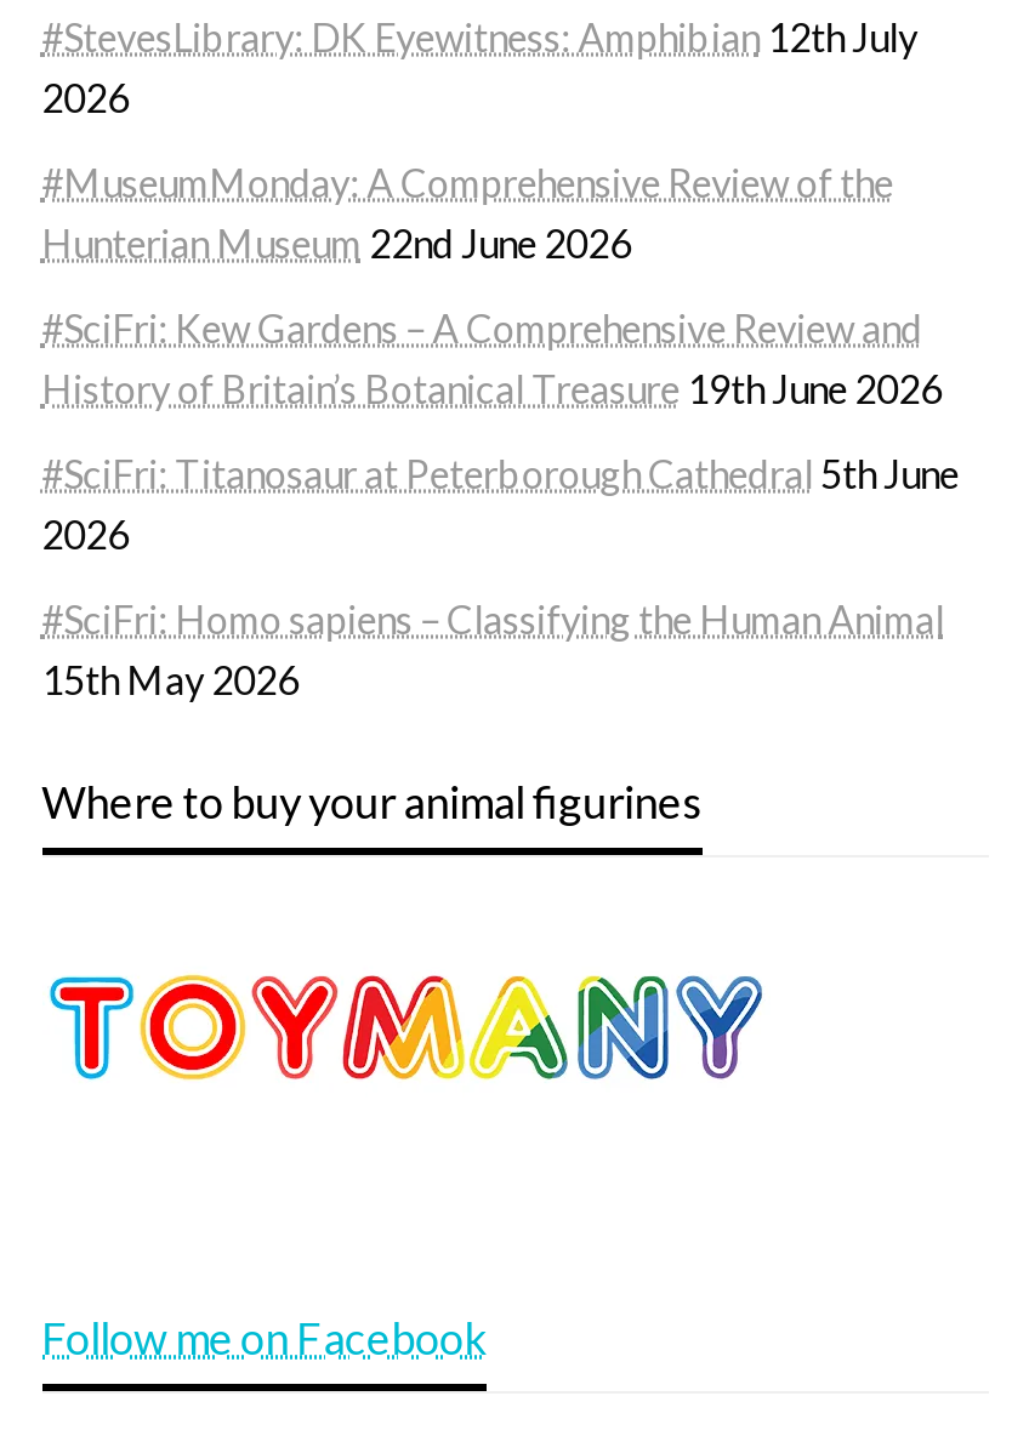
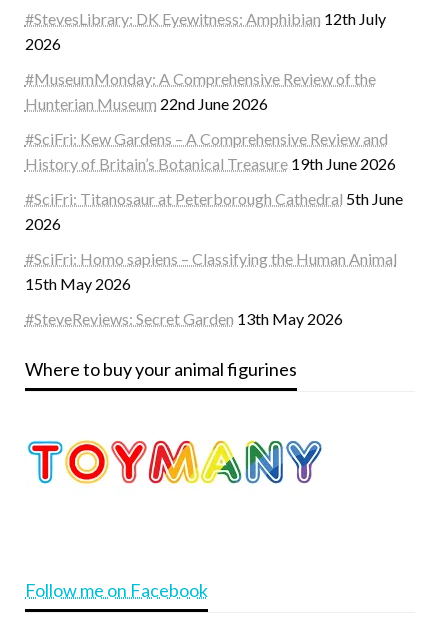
+ #SteveReviews: Secret Garden 13th May 2026
